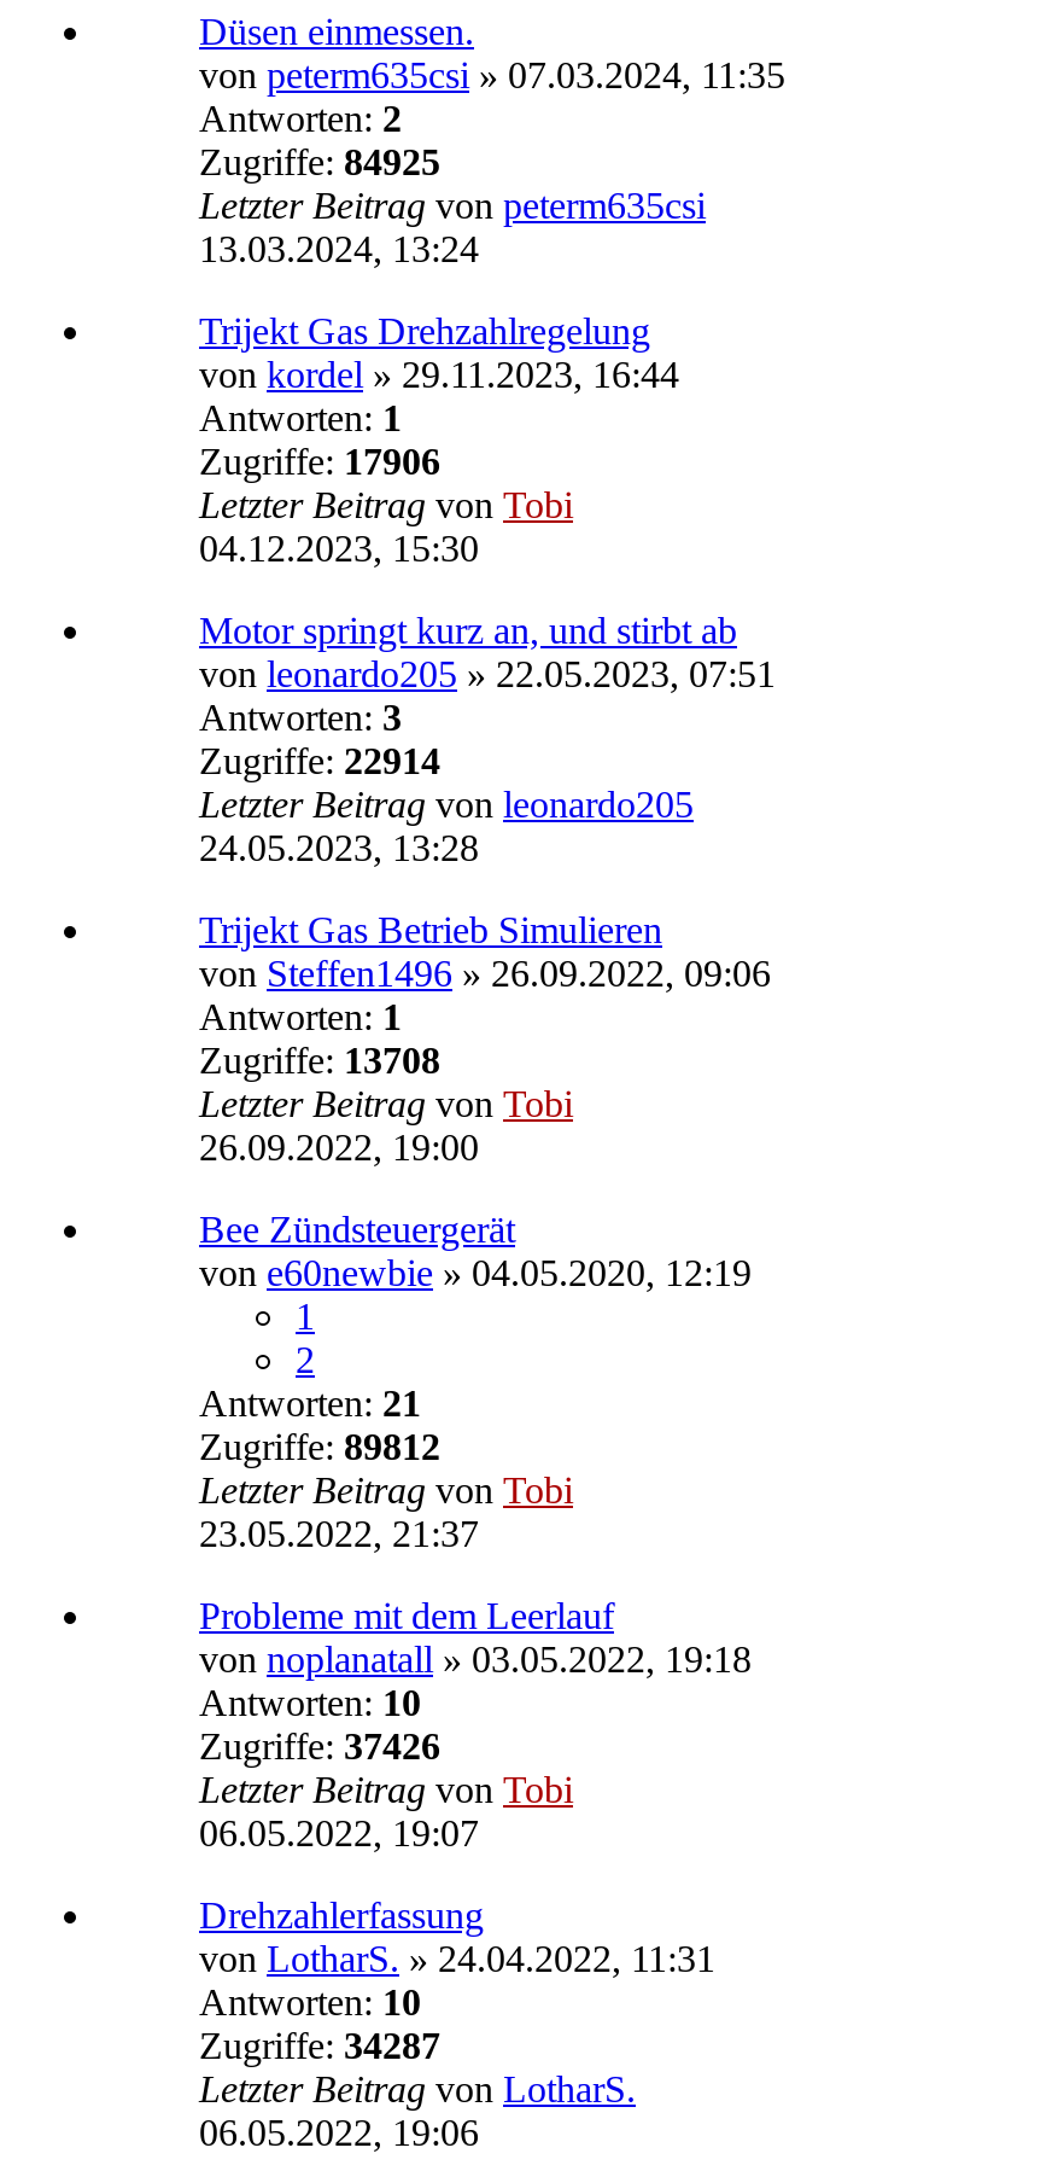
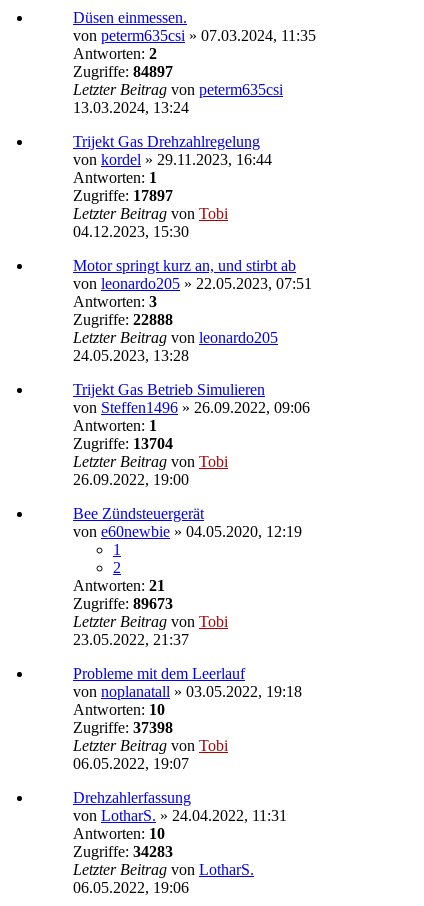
- Zugriffe: 84925
+ Zugriffe: 84897

- Zugriffe: 17906
+ Zugriffe: 17897

- Zugriffe: 22914
+ Zugriffe: 22888

- Zugriffe: 13708
+ Zugriffe: 13704

- Zugriffe: 89812
+ Zugriffe: 89673

- Zugriffe: 37426
+ Zugriffe: 37398

- Zugriffe: 34287
+ Zugriffe: 34283
